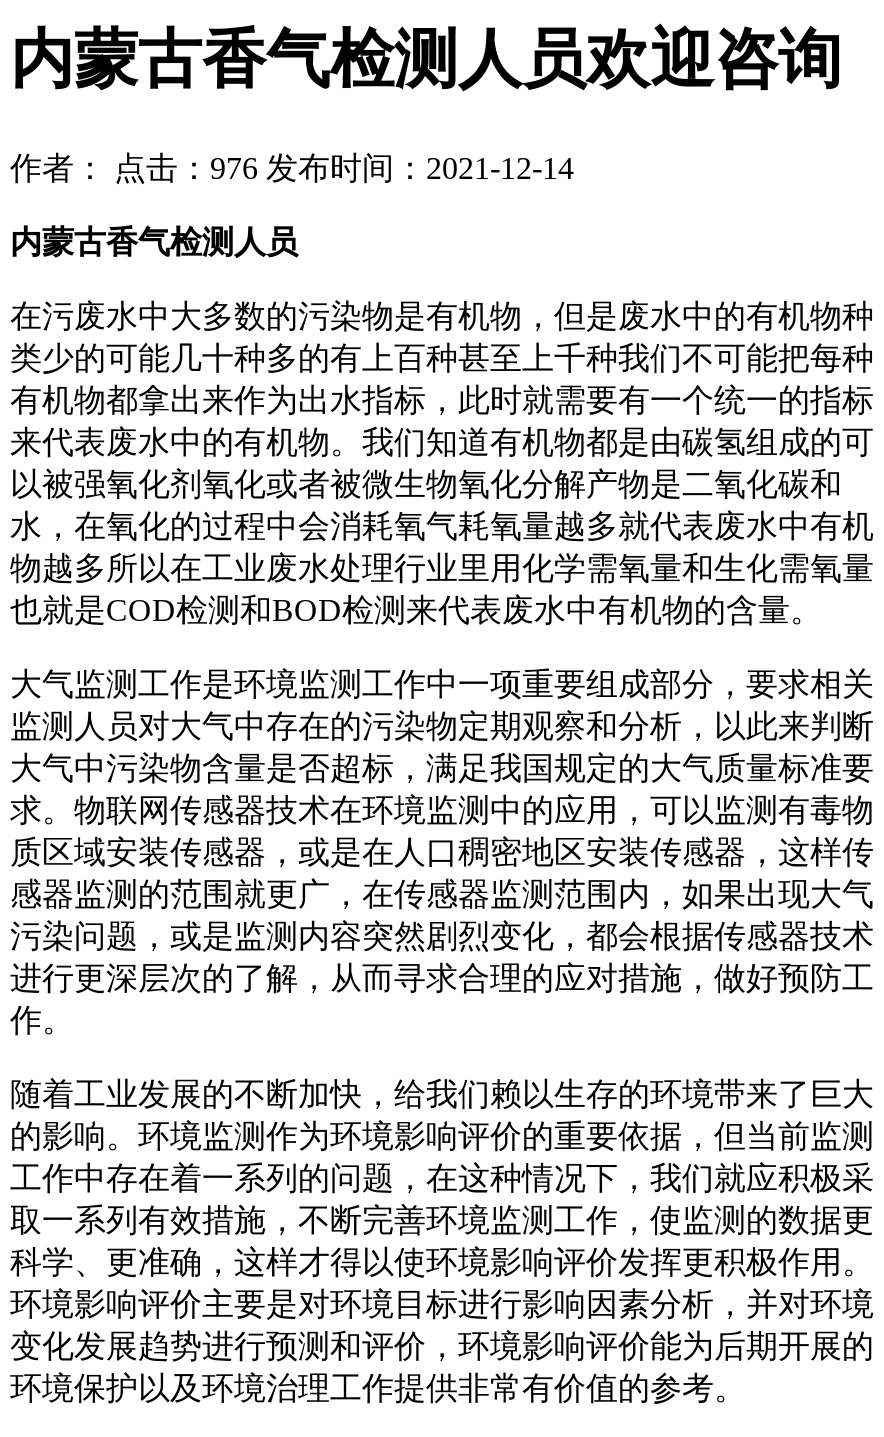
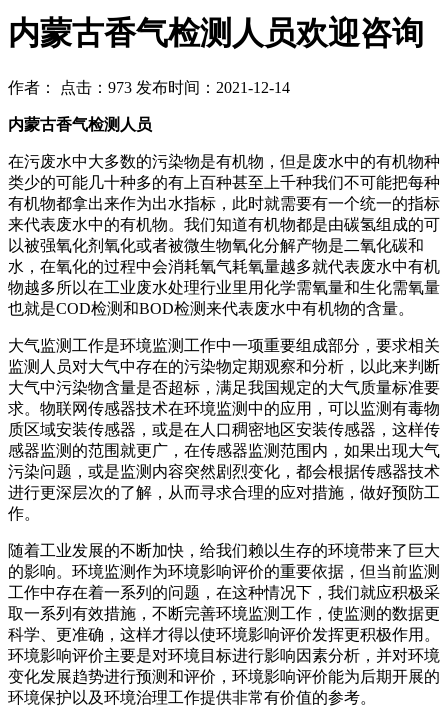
- 作者： 点击：976 发布时间：2021-12-14
+ 作者： 点击：973 发布时间：2021-12-14
